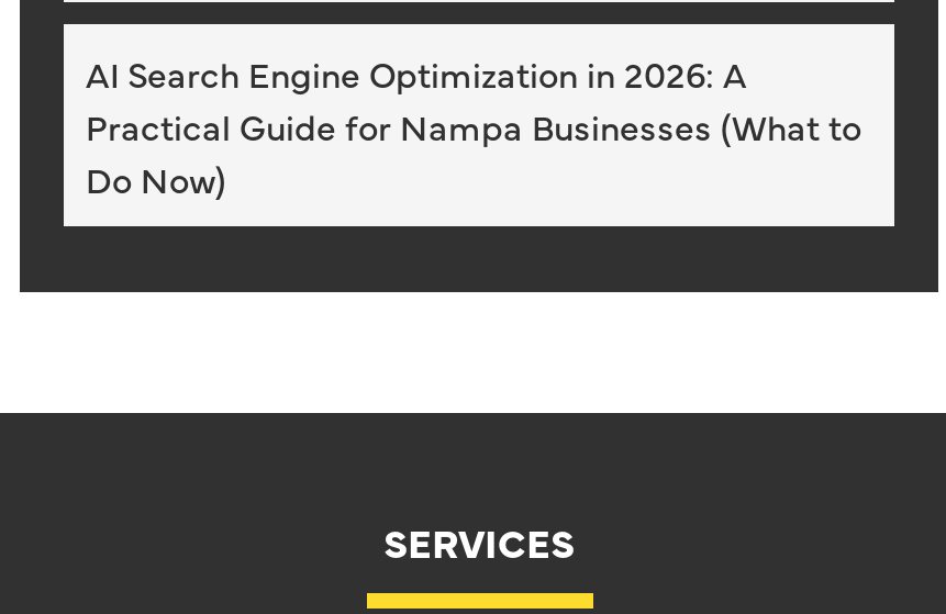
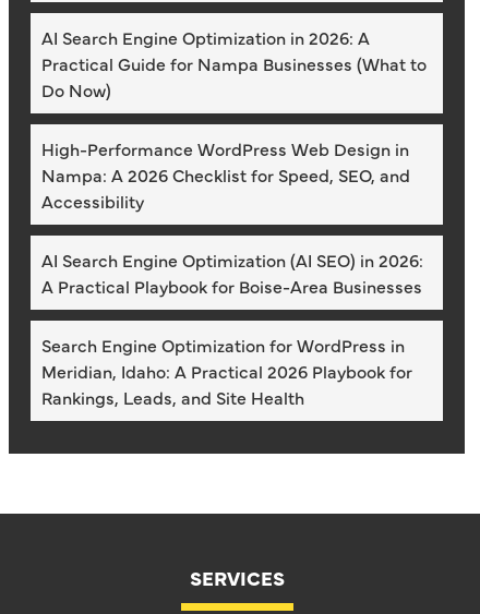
+ High-Performance WordPress Web Design in
+ Nampa: A 2026 Checklist for Speed, SEO, and
+ Accessibility
+ AI Search Engine Optimization (AI SEO) in 2026:
+ A Practical Playbook for Boise-Area Businesses
+ Search Engine Optimization for WordPress in
+ Meridian, Idaho: A Practical 2026 Playbook for
+ Rankings, Leads, and Site Health
